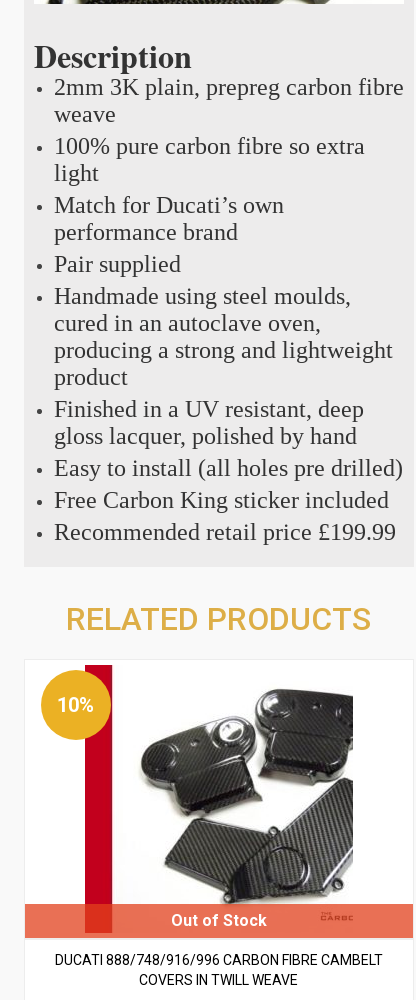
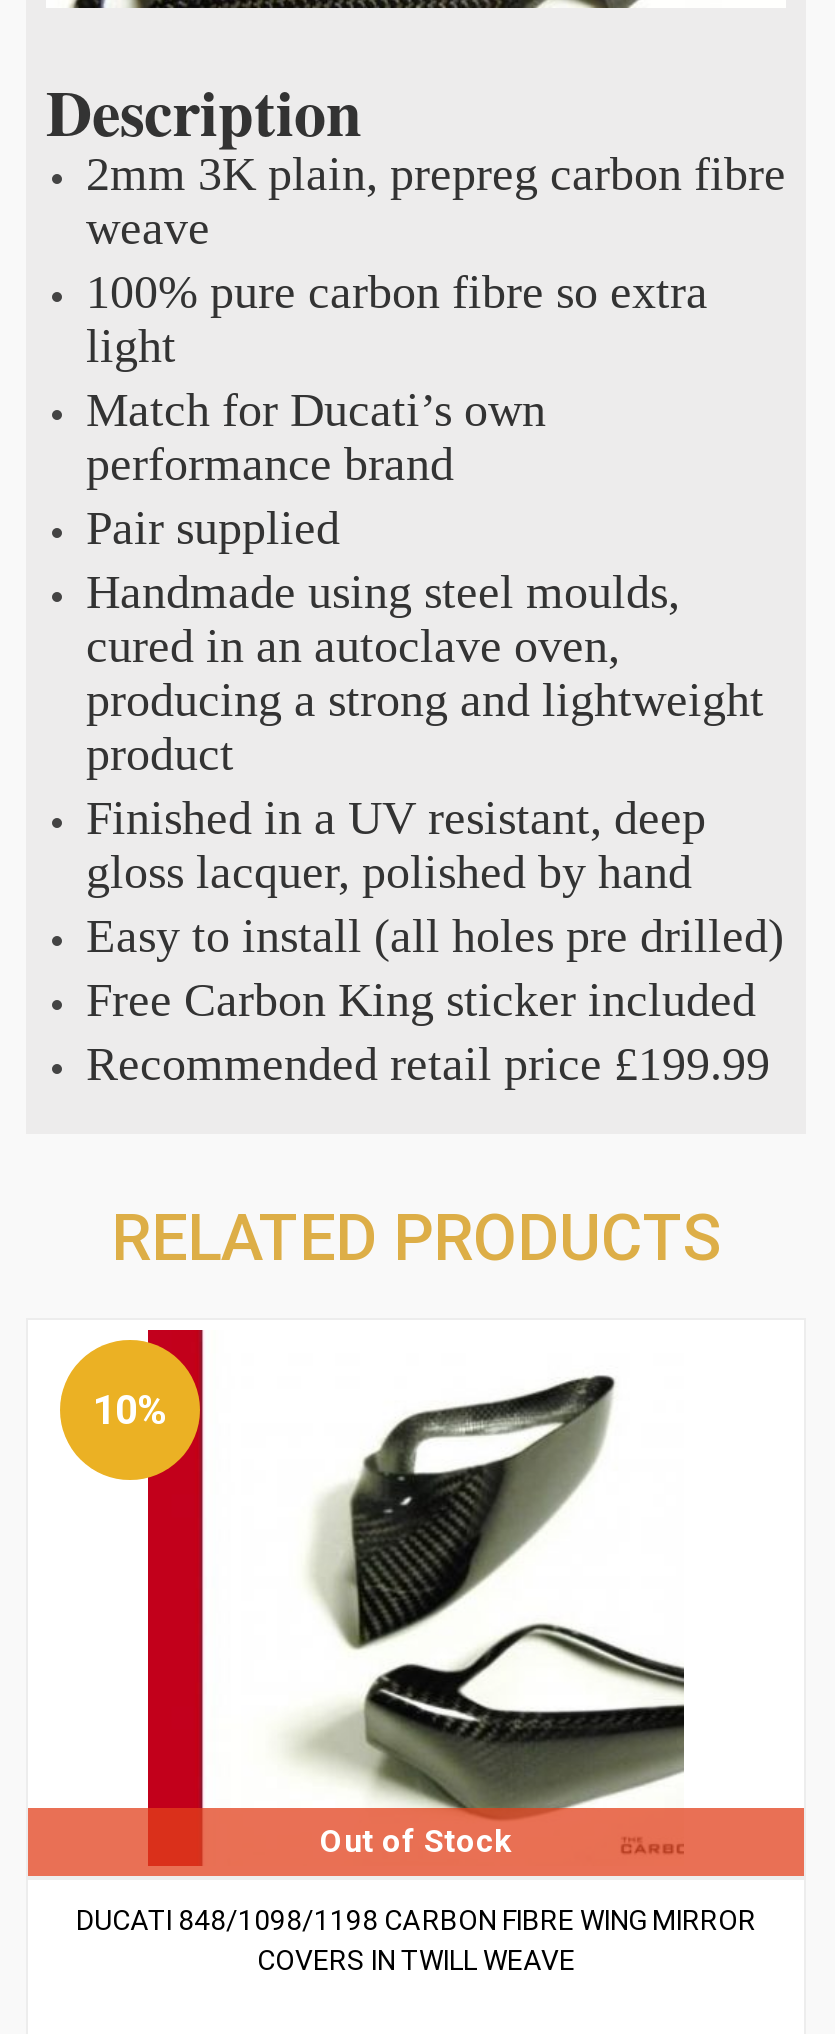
- [image]
+ [image]

- DUCATI 888/748/916/996 CARBON FIBRE CAMBELT
+ DUCATI 848/1098/1198 CARBON FIBRE WING MIRROR
